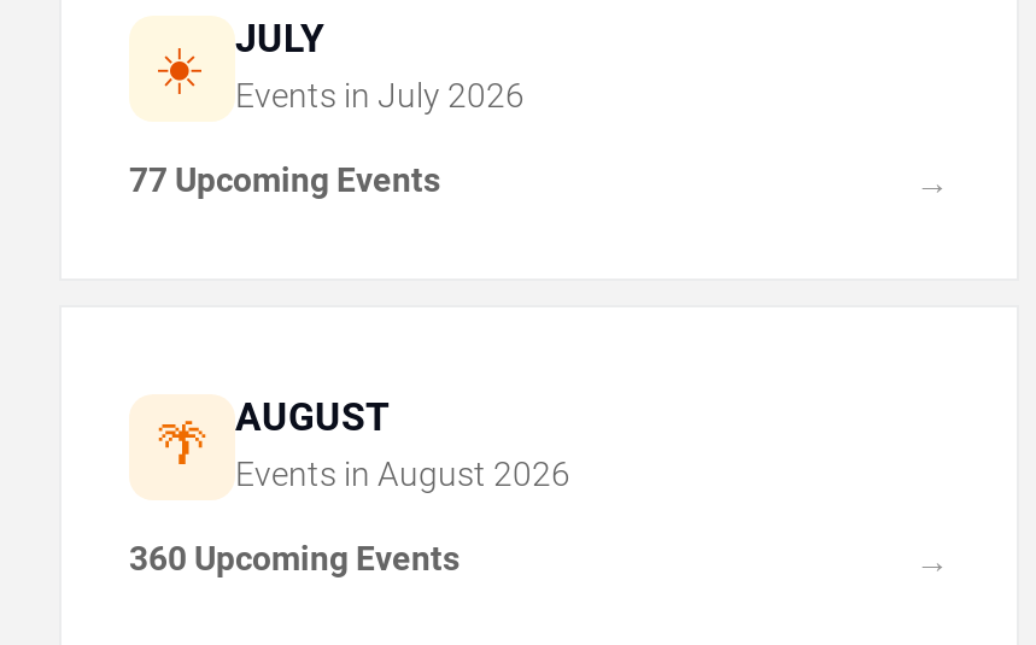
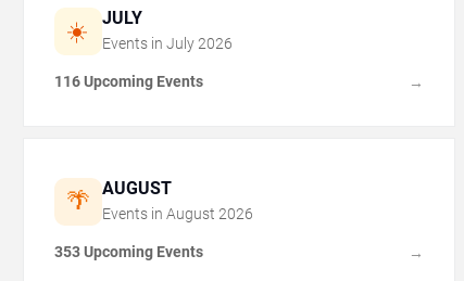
- 77 Upcoming Events
+ 116 Upcoming Events

- 360 Upcoming Events
+ 353 Upcoming Events
